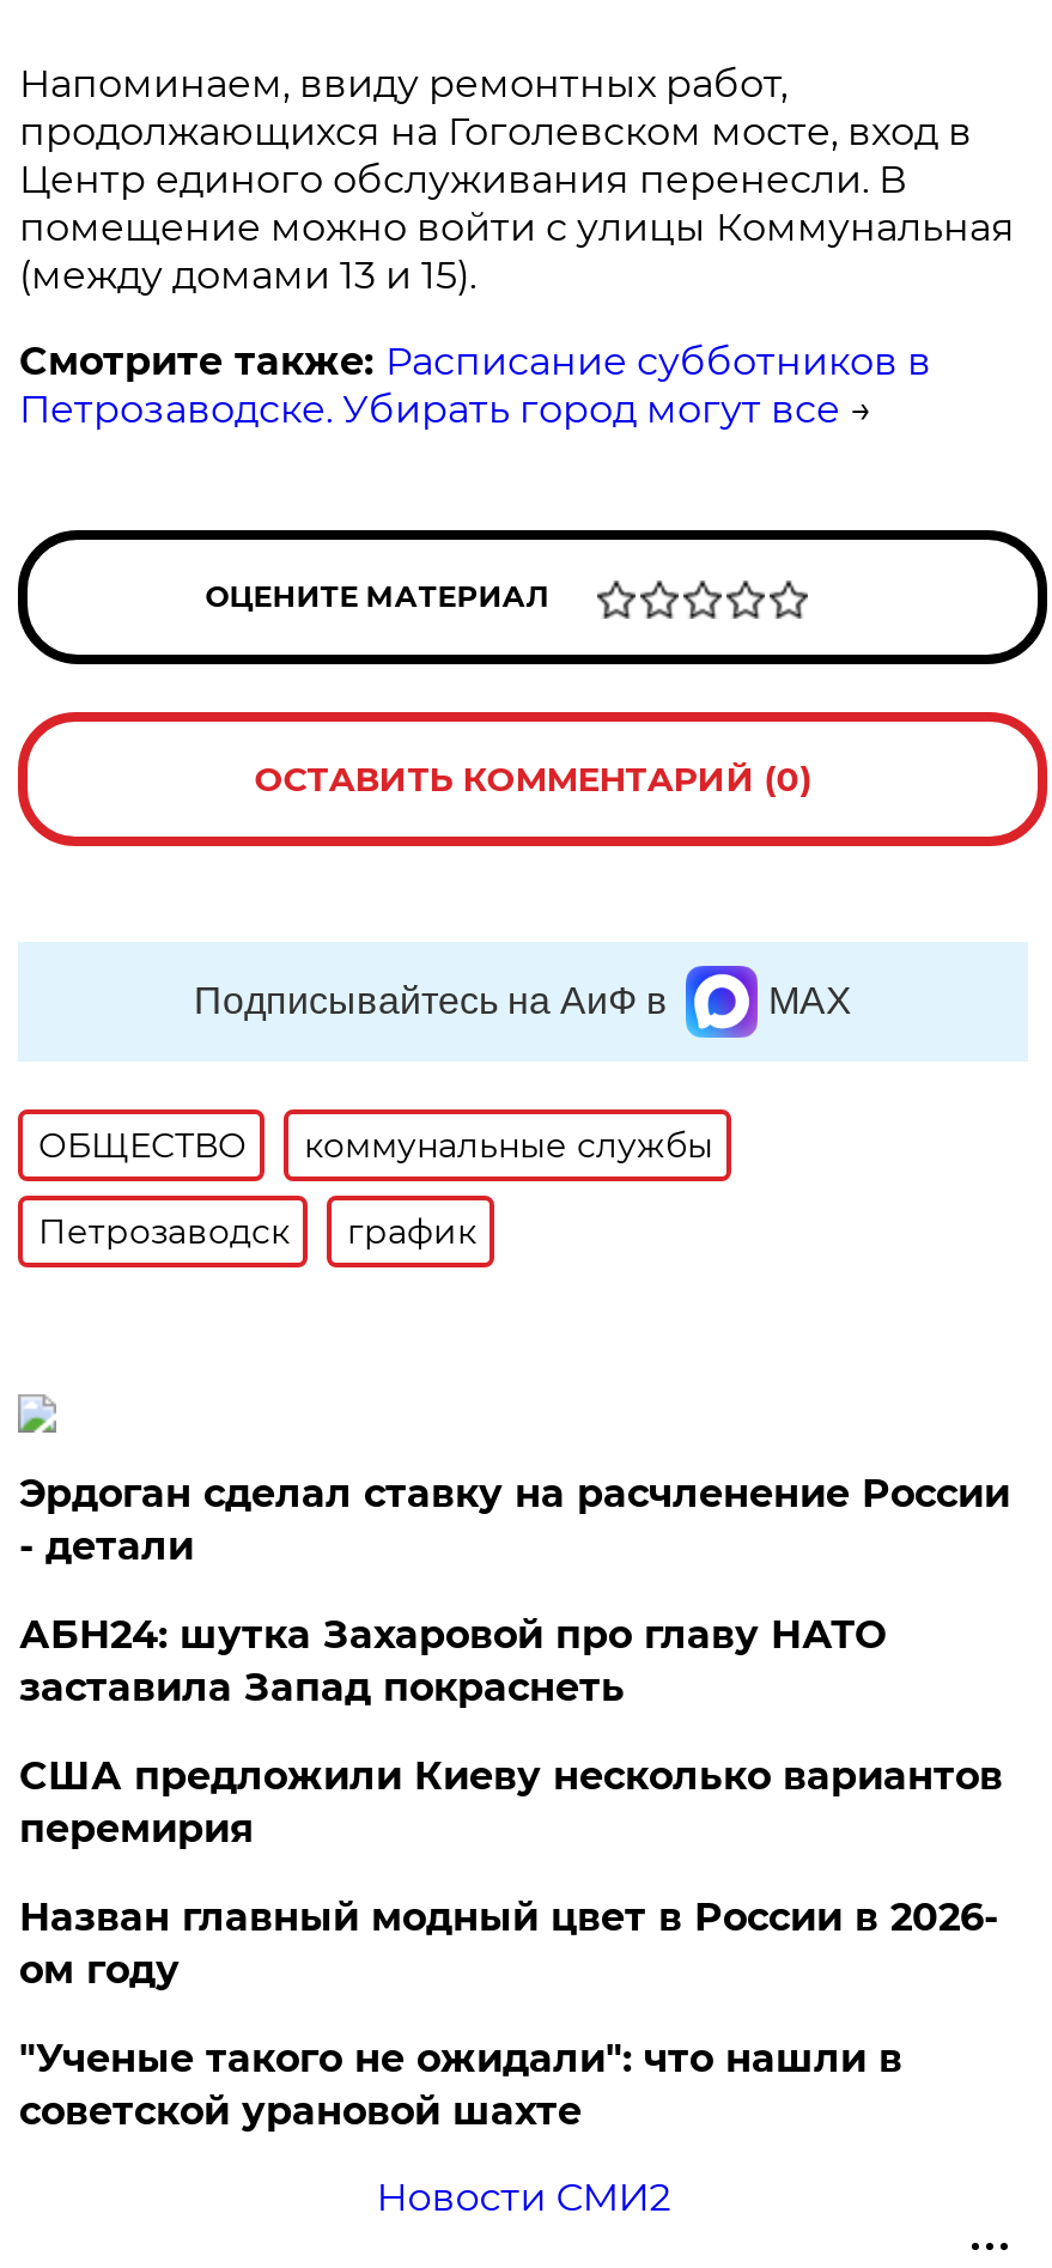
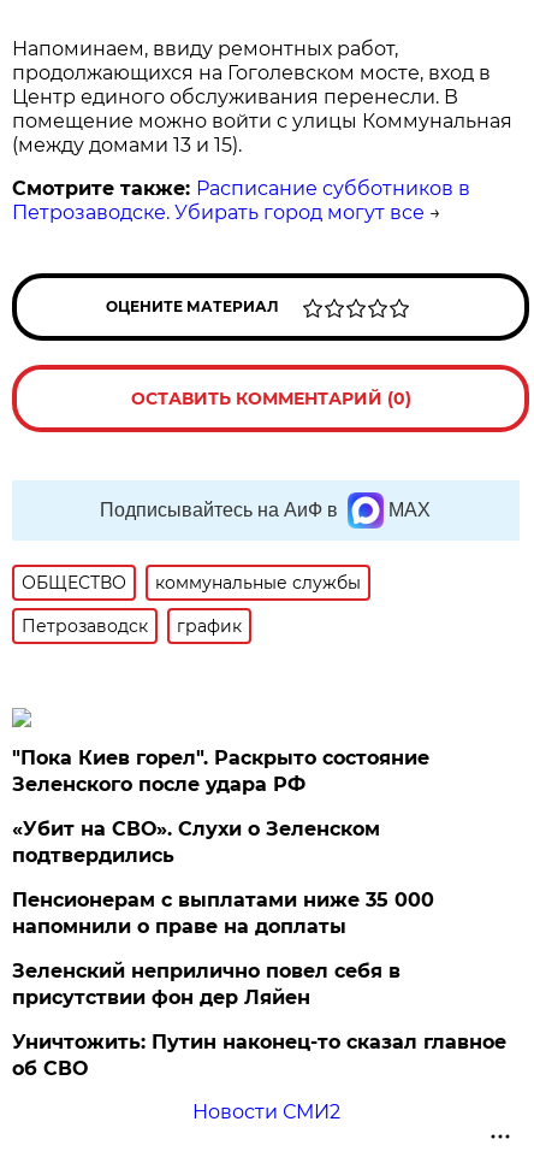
- Эрдоган сделал ставку на расчленение России
- - детали
+ "Пока Киев горел". Раскрыто состояние
+ Зеленского после удара РФ

- АБН24: шутка Захаровой про главу НАТО
- заставила Запад покраснеть
+ «Убит на СВО». Слухи о Зеленском
+ подтвердились

- США предложили Киеву несколько вариантов
- перемирия
+ Пенсионерам с выплатами ниже 35 000
+ напомнили о праве на доплаты

- Назван главный модный цвет в России в 2026-
- ом году
+ Зеленский неприлично повел cебя в
+ присутствии фон дер Ляйен

- "Ученые такого не ожидали": что нашли в
- советской урановой шахте
+ Уничтожить: Путин наконец-то сказал главное
+ об СВО
